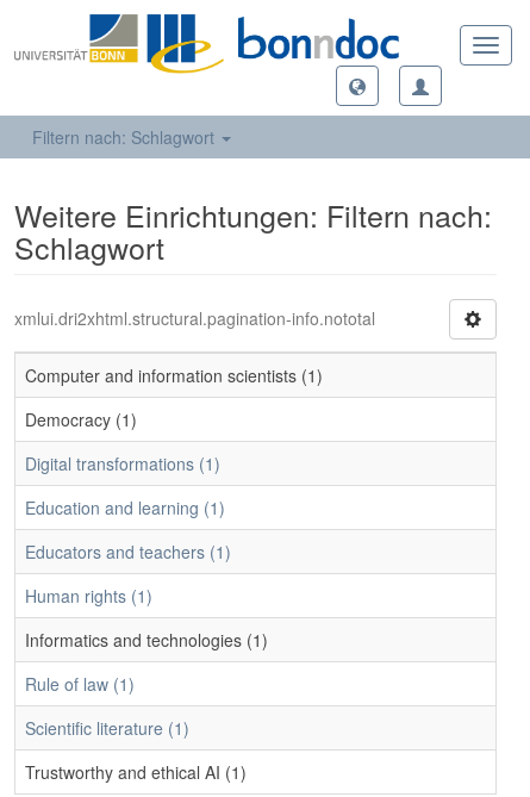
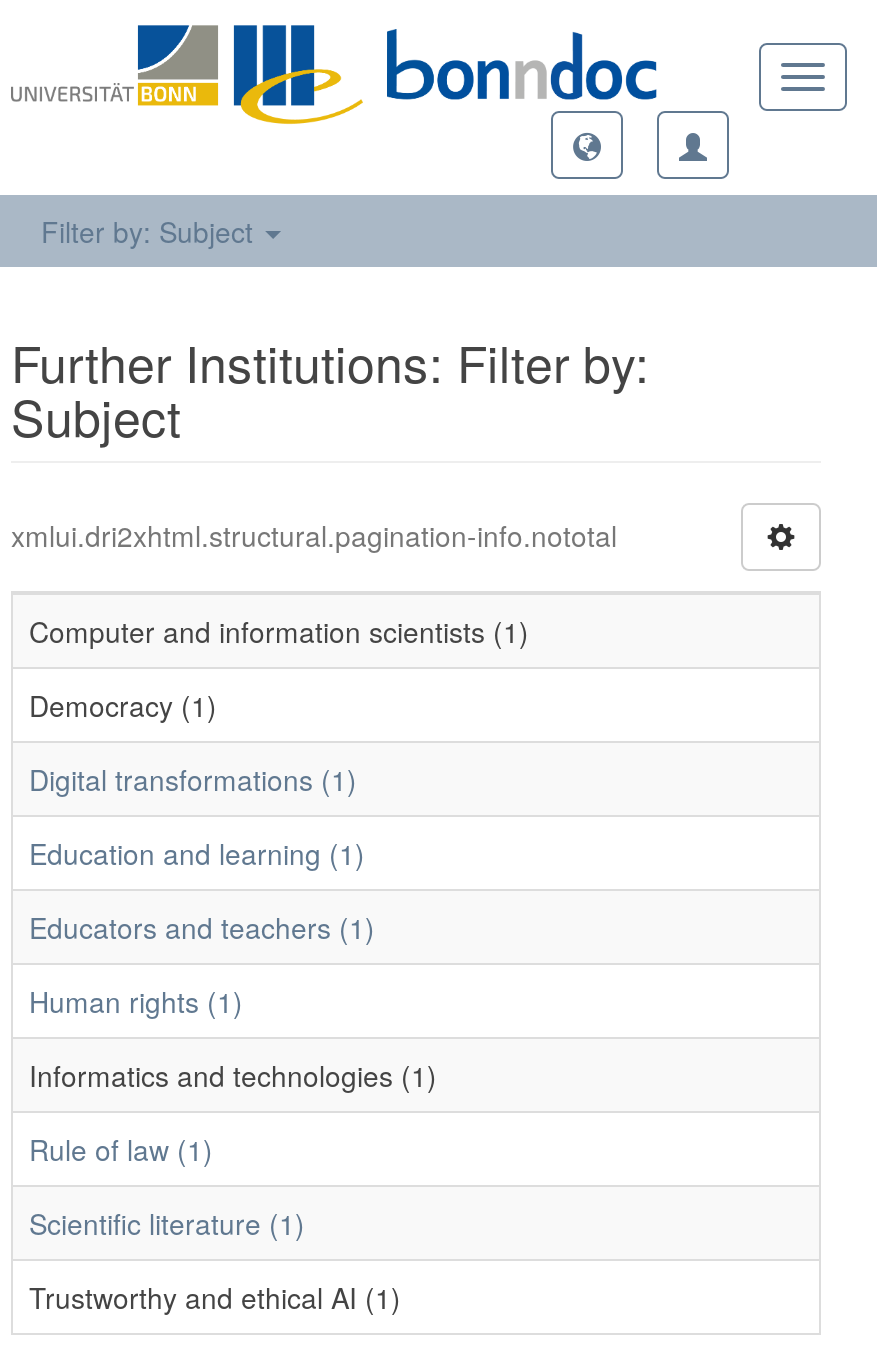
- Filtern nach: Schlagwort
+ Filter by: Subject

- Weitere Einrichtungen: Filtern nach:
- Schlagwort
+ Further Institutions: Filter by:
+ Subject
